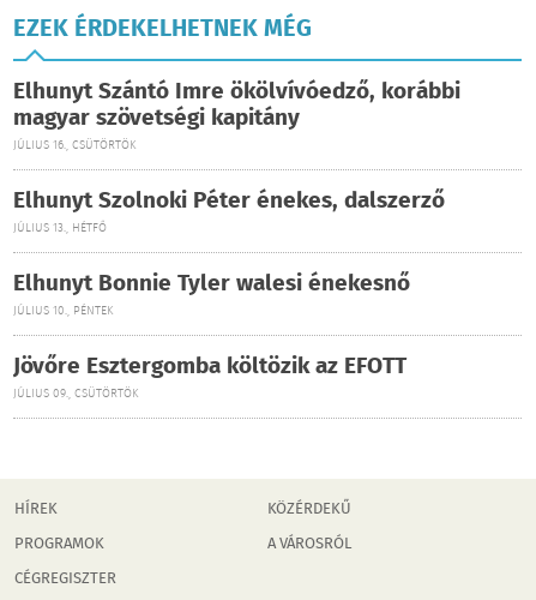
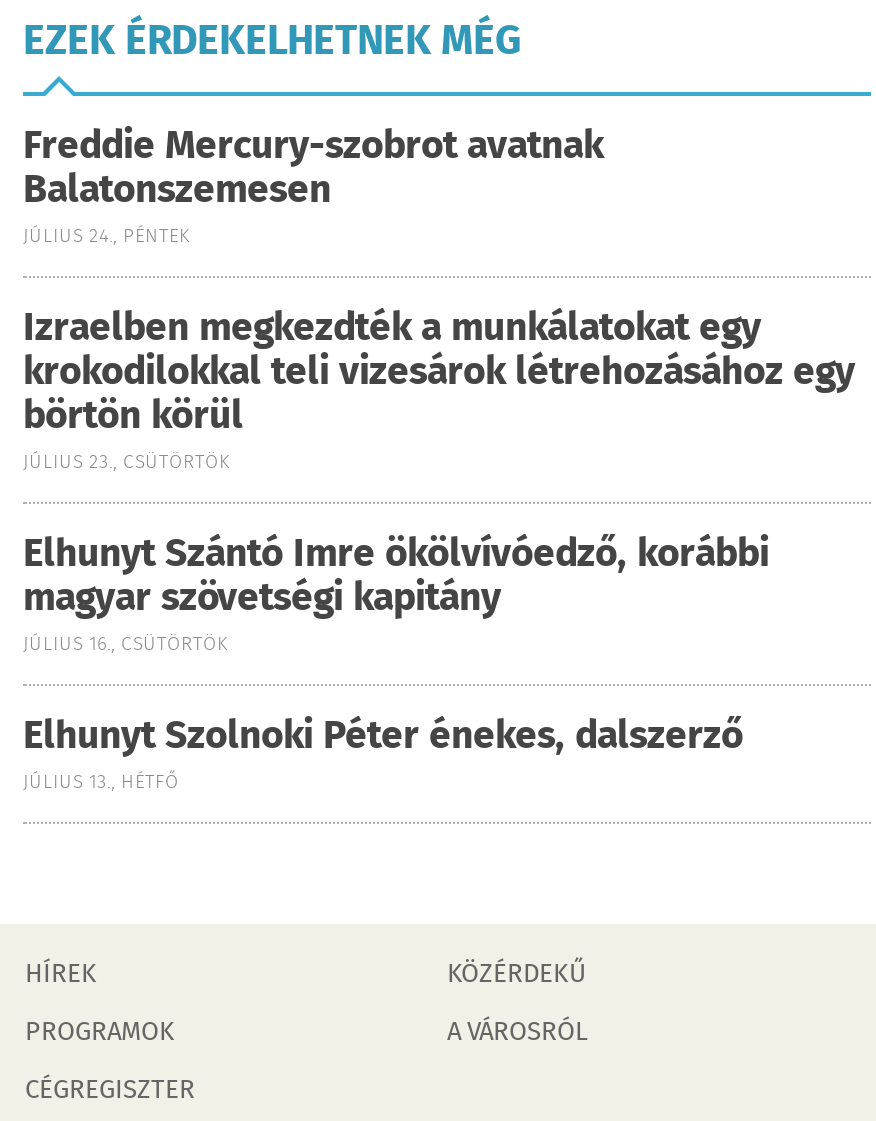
+ Freddie Mercury-szobrot avatnak
+ Balatonszemesen
+ JÚLIUS 24., PÉNTEK
+ Izraelben megkezdték a munkálatokat egy
+ krokodilokkal teli vizesárok létrehozásához egy
+ börtön körül
+ JÚLIUS 23., CSÜTÖRTÖK

moved down: Elhunyt Szántó Imre ökölvívóedző, korábbi | magyar szövetségi kapitány | JÚLIUS 16., CSÜTÖRTÖK | Elhunyt Szolnoki Péter énekes, dalszerző | JÚLIUS 13., HÉTFŐ

- Elhunyt Bonnie Tyler walesi énekesnő
- JÚLIUS 10., PÉNTEK
- Jövőre Esztergomba költözik az EFOTT
- JÚLIUS 09., CSÜTÖRTÖK
